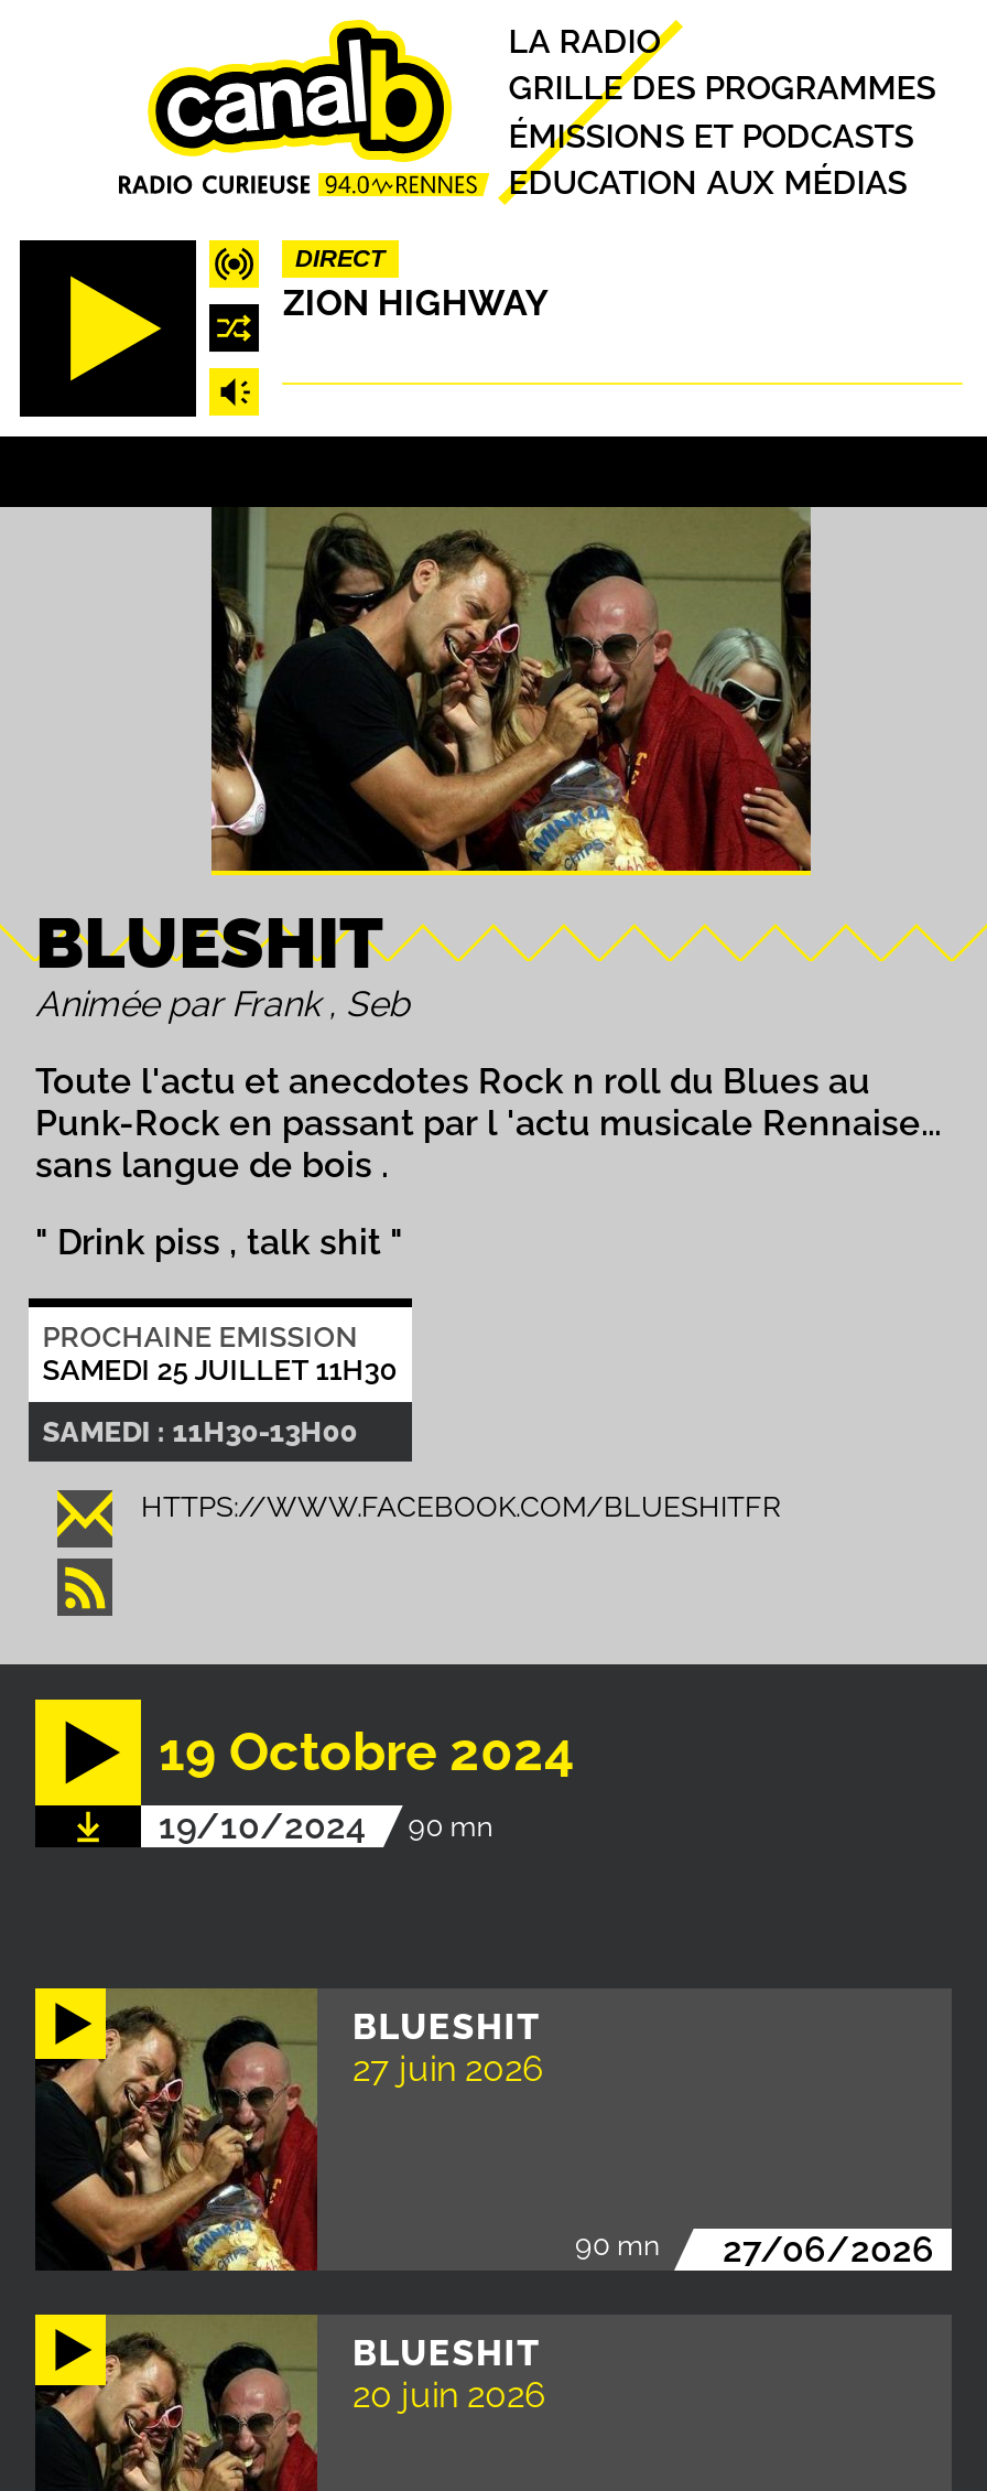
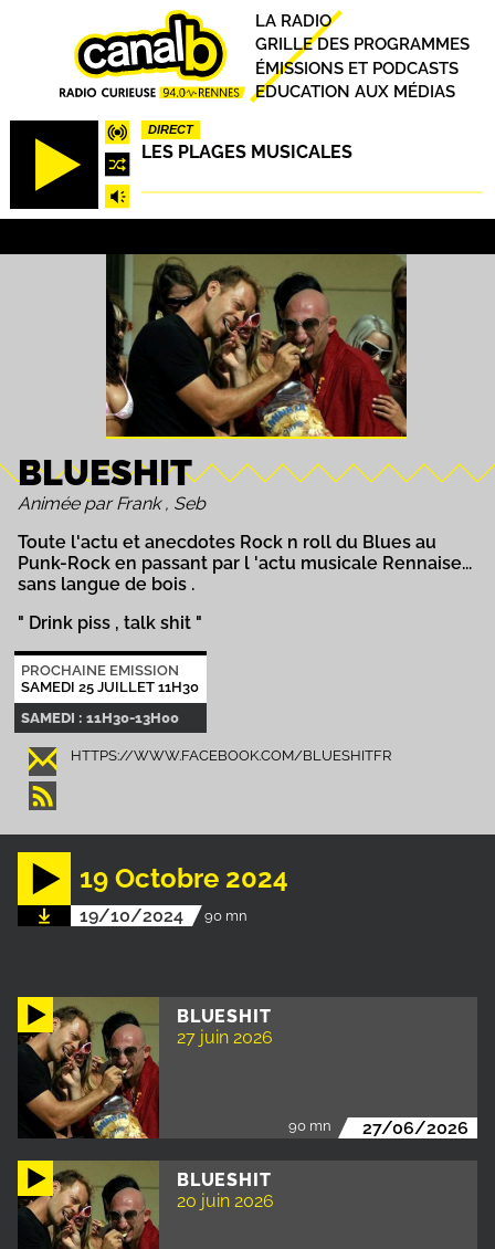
- ZION HIGHWAY
+ LES PLAGES MUSICALES
